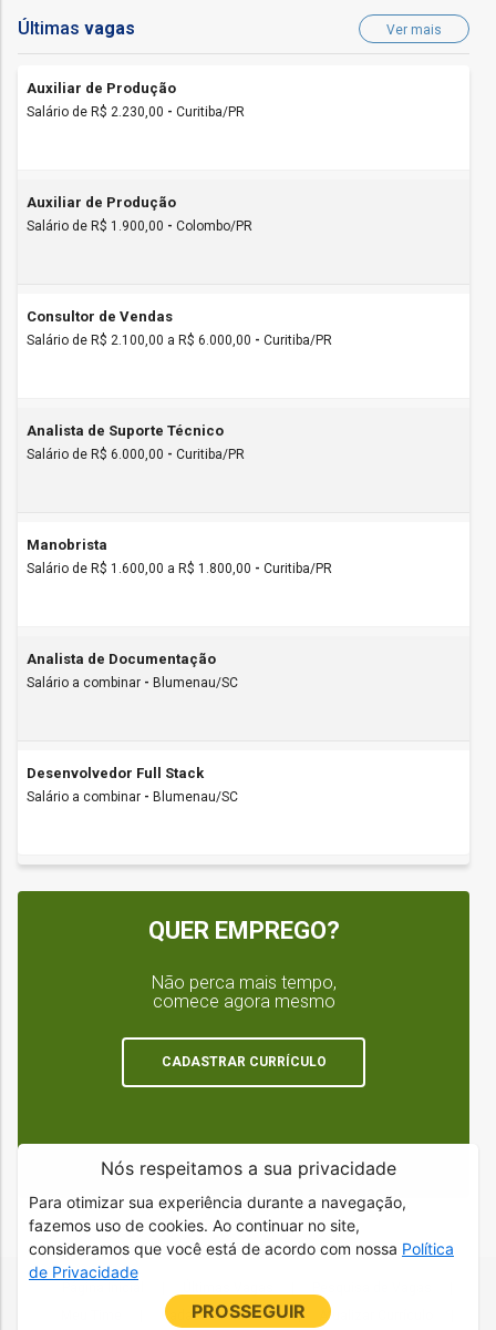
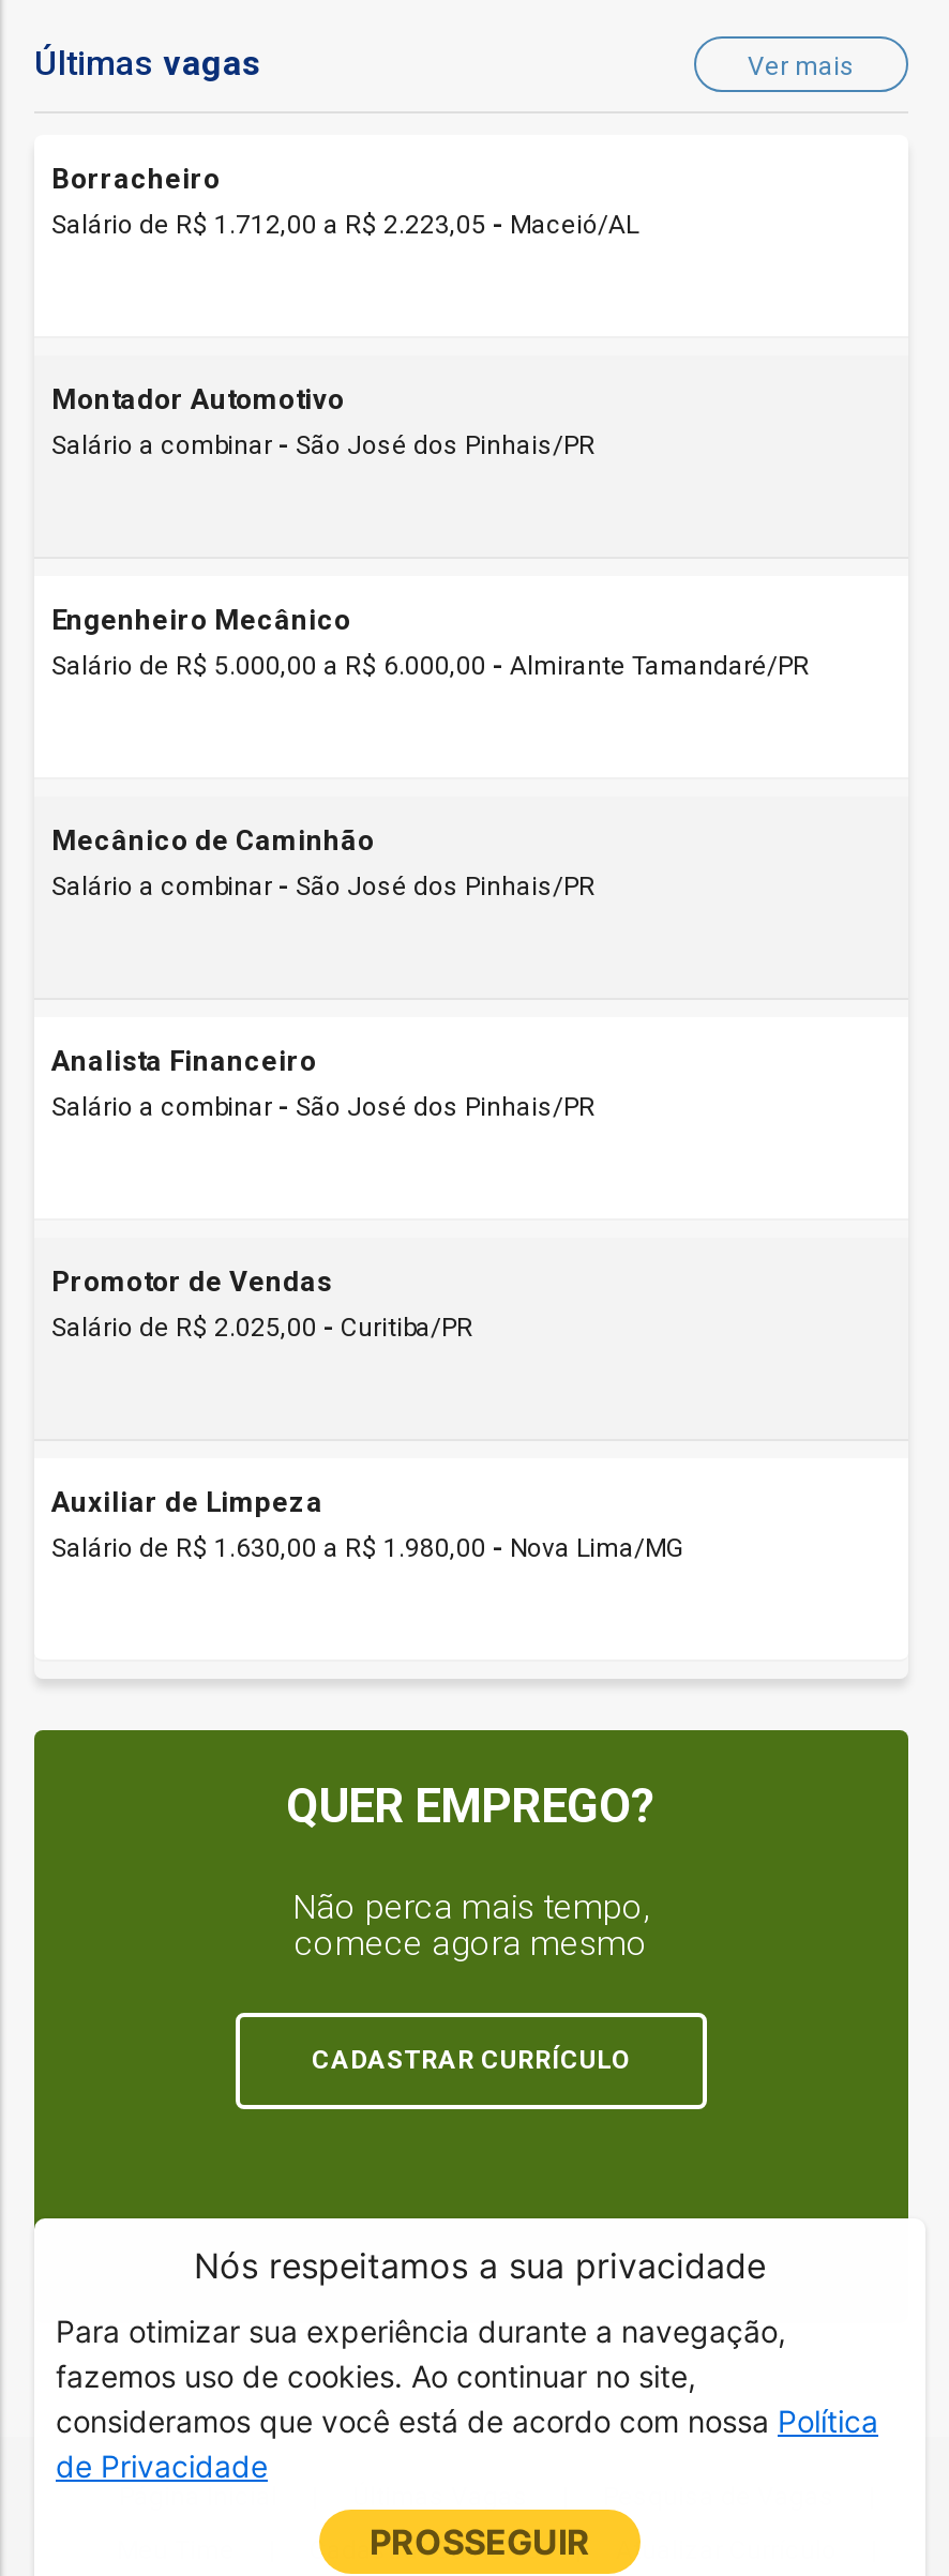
- Auxiliar de Produção
+ Borracheiro

- Salário de R$ 2.230,00 - Curitiba/PR
+ Salário de R$ 1.712,00 a R$ 2.223,05 - Maceió/AL

- Auxiliar de Produção
+ Montador Automotivo

- Salário de R$ 1.900,00 - Colombo/PR
+ Salário a combinar - São José dos Pinhais/PR

- Consultor de Vendas
+ Engenheiro Mecânico

- Salário de R$ 2.100,00 a R$ 6.000,00 - Curitiba/PR
+ Salário de R$ 5.000,00 a R$ 6.000,00 - Almirante Tamandaré/PR

- Analista de Suporte Técnico
+ Mecânico de Caminhão

- Salário de R$ 6.000,00 - Curitiba/PR
+ Salário a combinar - São José dos Pinhais/PR

- Manobrista
+ Analista Financeiro

- Salário de R$ 1.600,00 a R$ 1.800,00 - Curitiba/PR
+ Salário a combinar - São José dos Pinhais/PR

- Analista de Documentação
+ Promotor de Vendas

- Salário a combinar - Blumenau/SC
+ Salário de R$ 2.025,00 - Curitiba/PR

- Desenvolvedor Full Stack
+ Auxiliar de Limpeza

- Salário a combinar - Blumenau/SC
+ Salário de R$ 1.630,00 a R$ 1.980,00 - Nova Lima/MG
